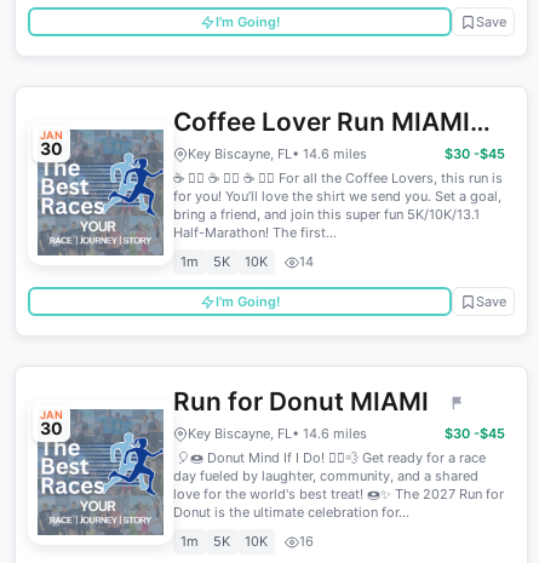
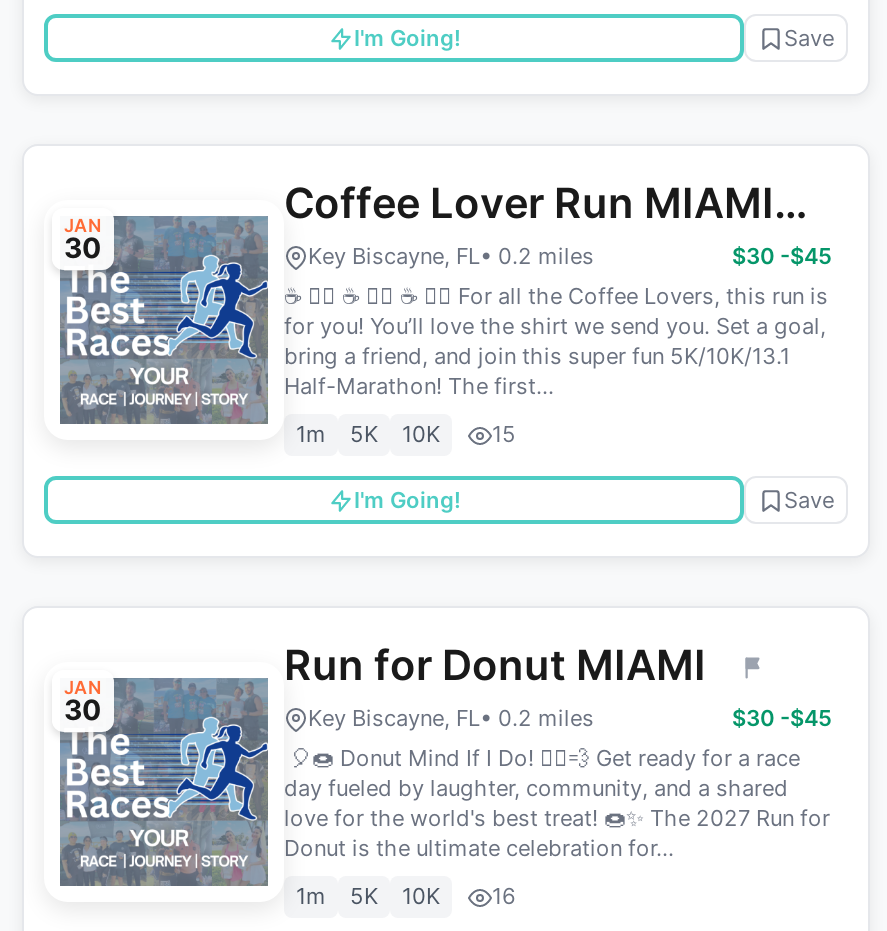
- Key Biscayne, FL• 14.6 miles
+ Key Biscayne, FL• 0.2 miles

- 1m 5K 10K 14
+ 1m 5K 10K 15

- Key Biscayne, FL• 14.6 miles
+ Key Biscayne, FL• 0.2 miles
